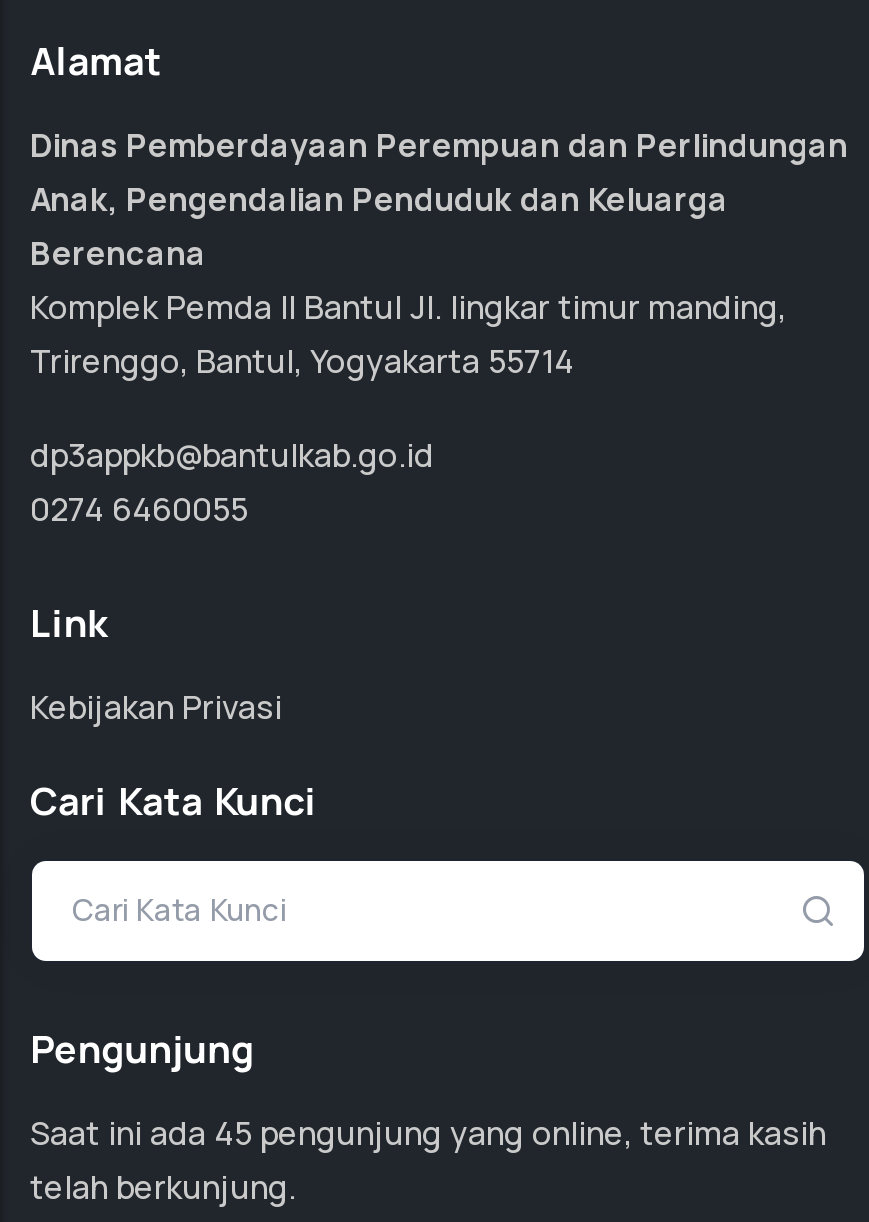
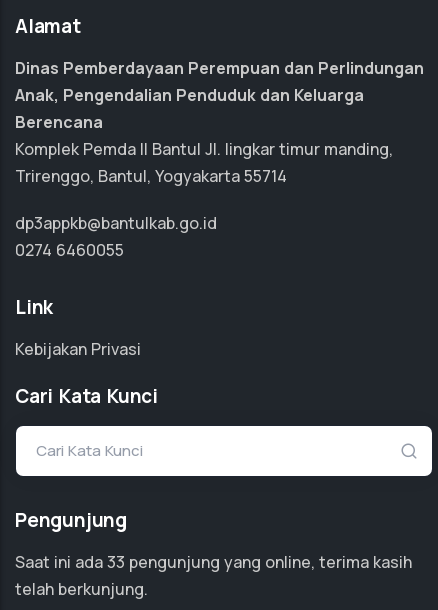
- Saat ini ada 45 pengunjung yang online, terima kasih
+ Saat ini ada 33 pengunjung yang online, terima kasih
